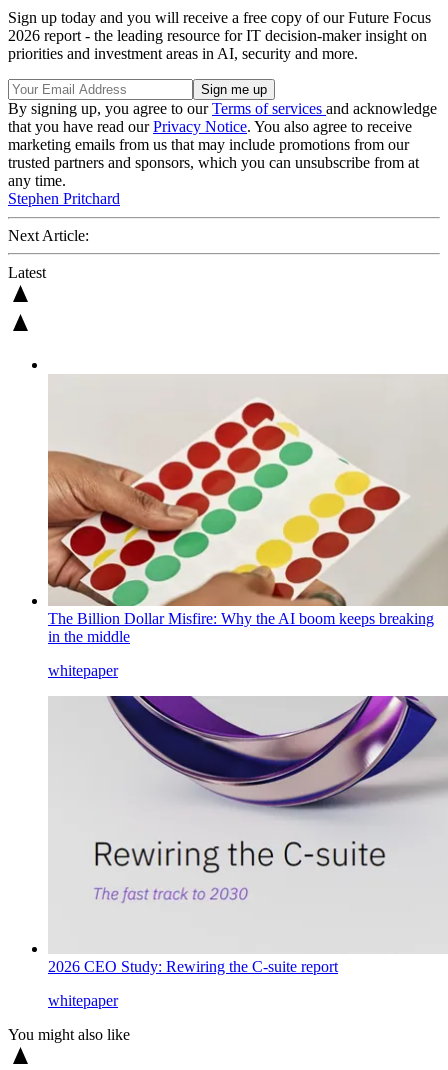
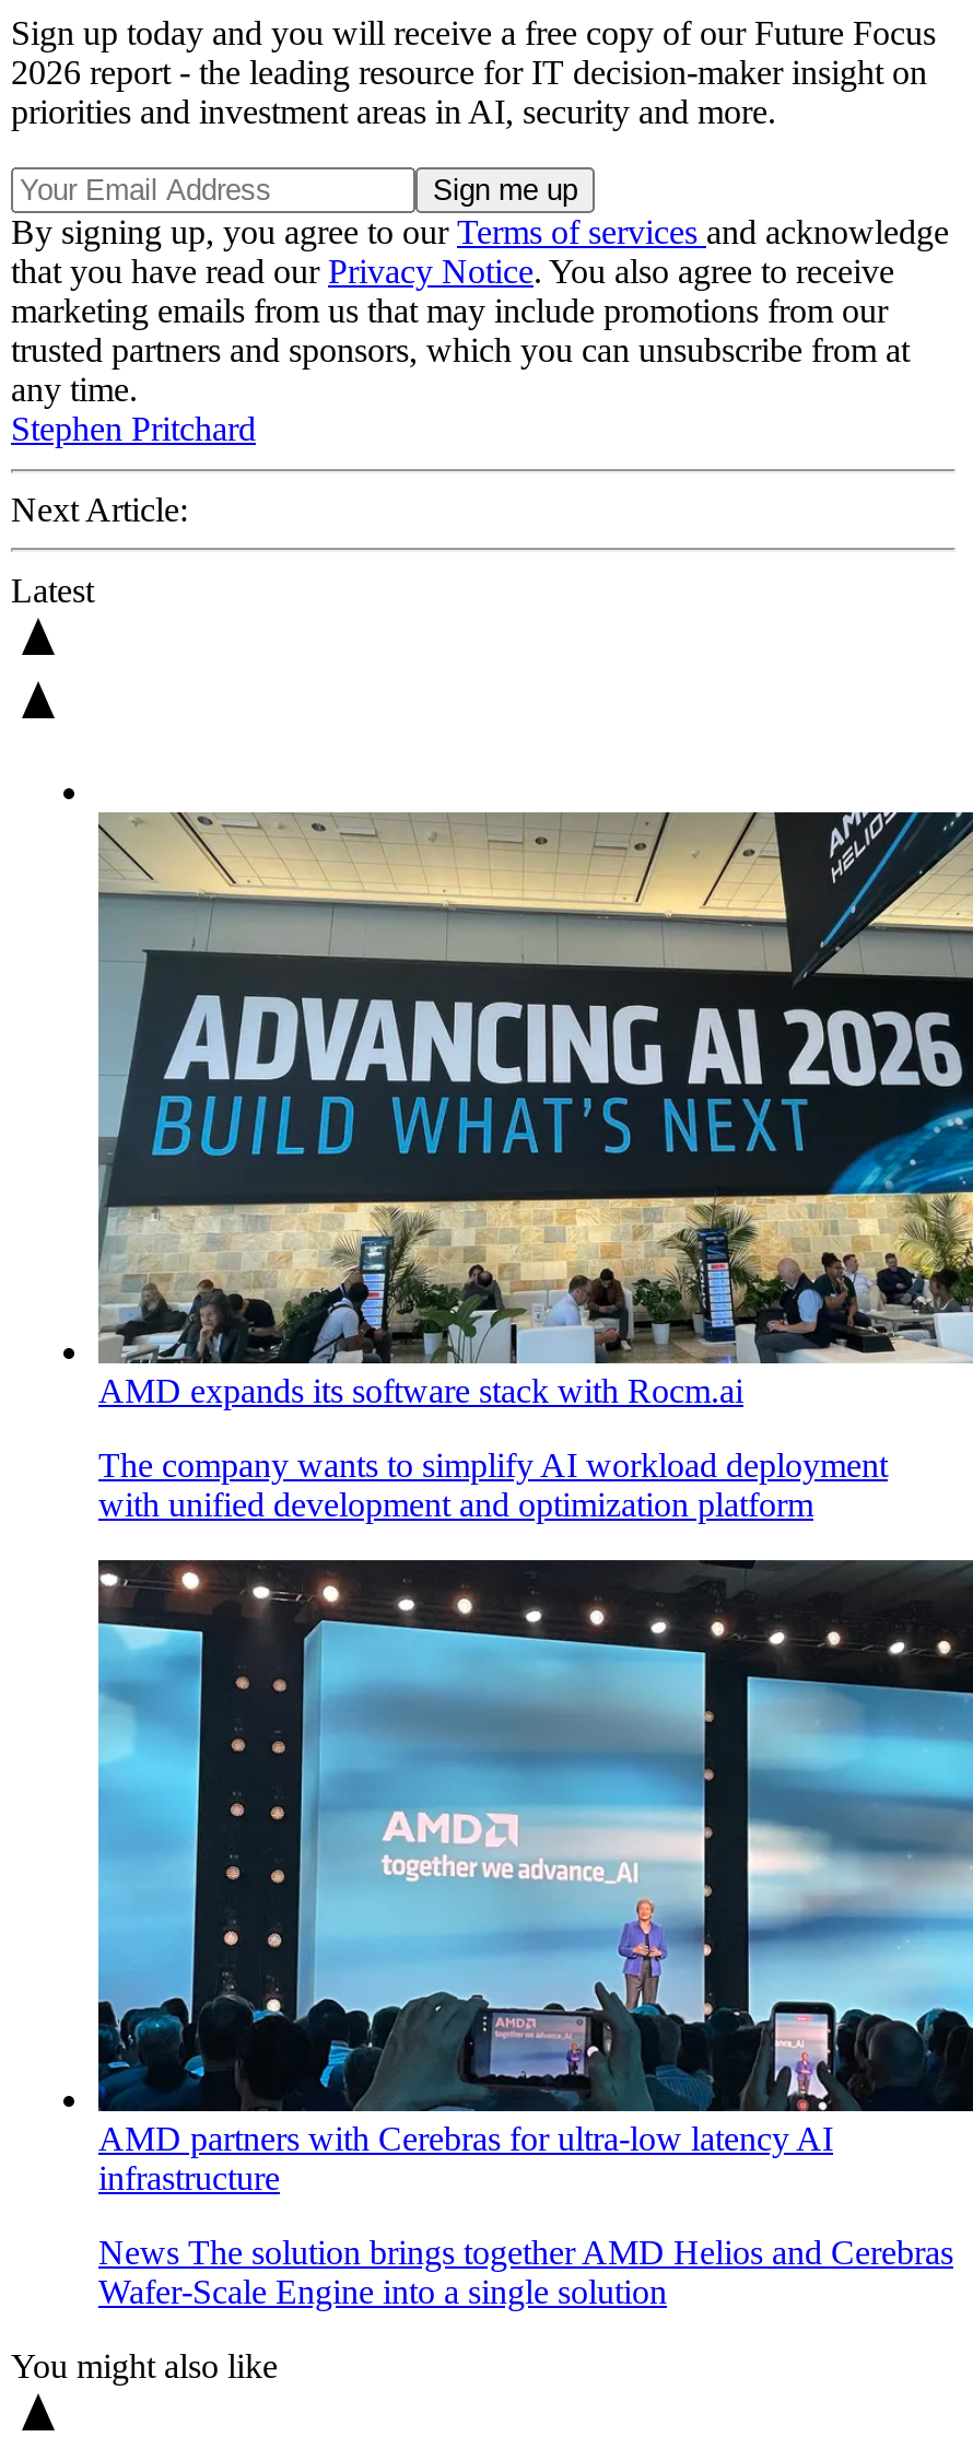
- [image]
- The Billion Dollar Misfire: Why the AI boom keeps breaking
- in the middle
+ [image]
+ AMD expands its software stack with Rocm.ai

- whitepaper
+ The company wants to simplify AI workload deployment
+ with unified development and optimization platform

- [image]
- 2026 CEO Study: Rewiring the C-suite report
+ [image]
+ AMD partners with Cerebras for ultra-low latency AI
+ infrastructure

- whitepaper
+ News The solution brings together AMD Helios and Cerebras
+ Wafer-Scale Engine into a single solution
